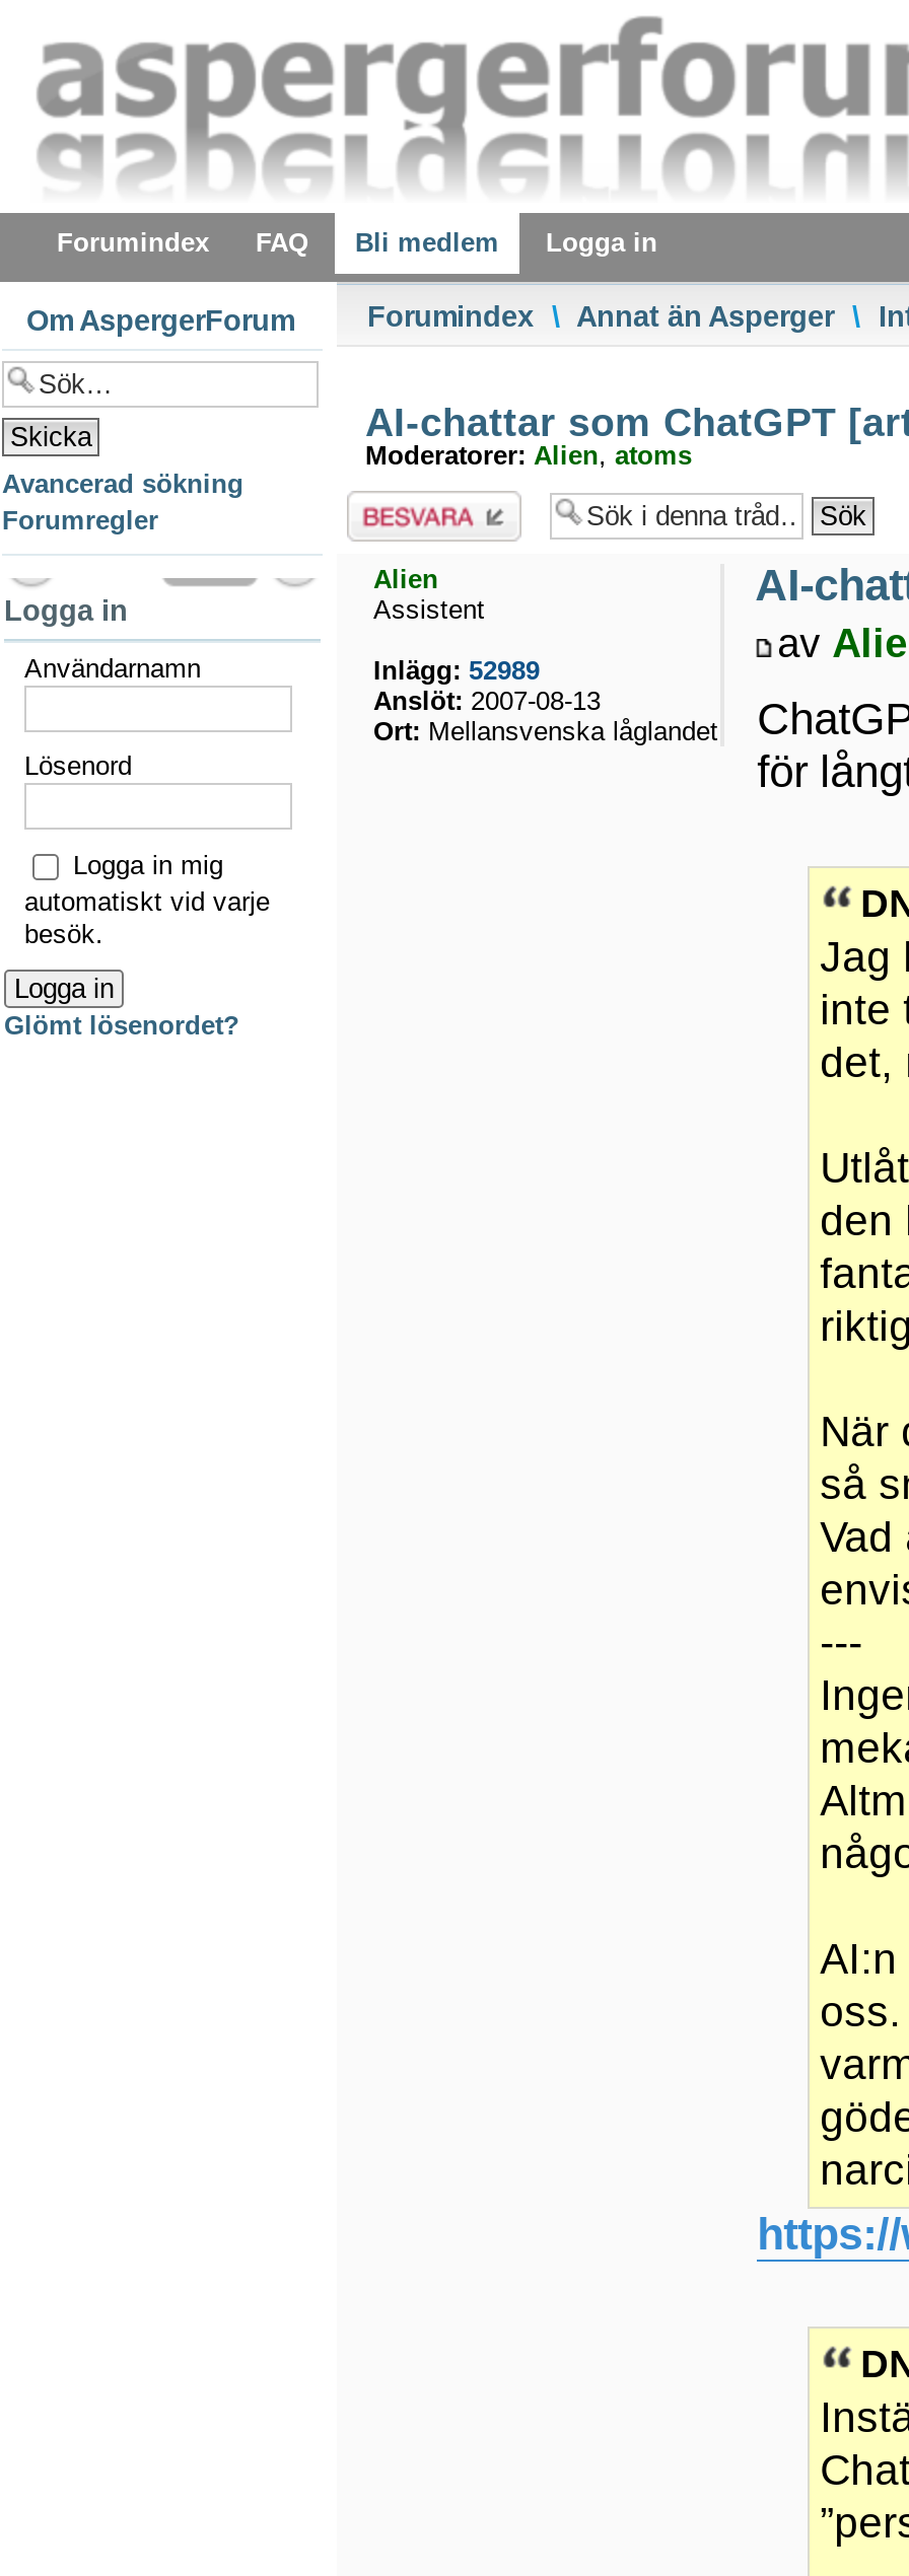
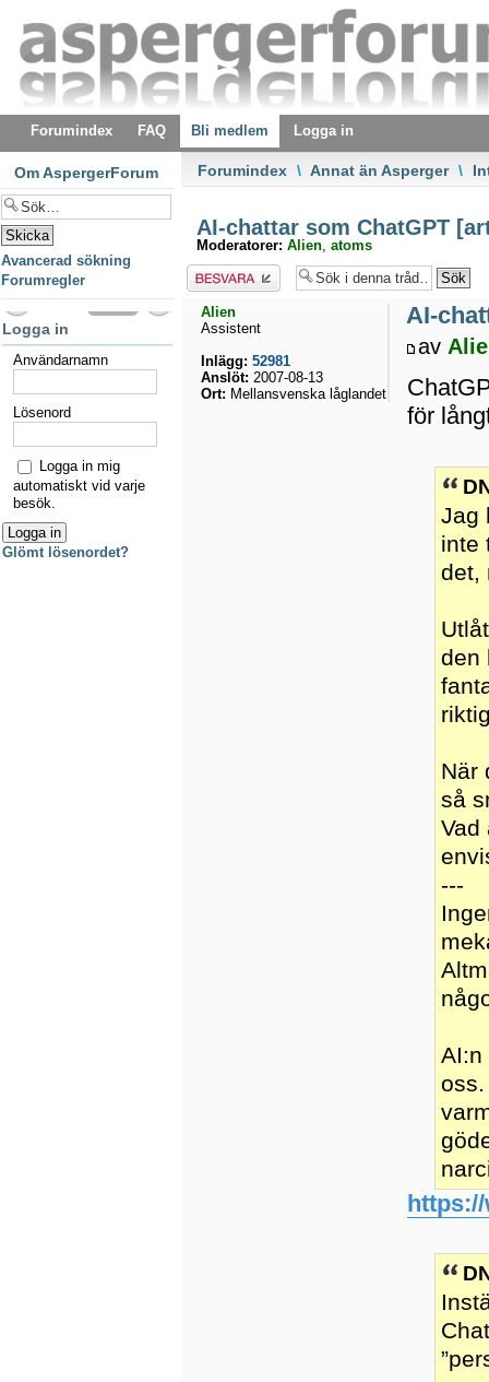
- Inlägg: 52989
+ Inlägg: 52981
